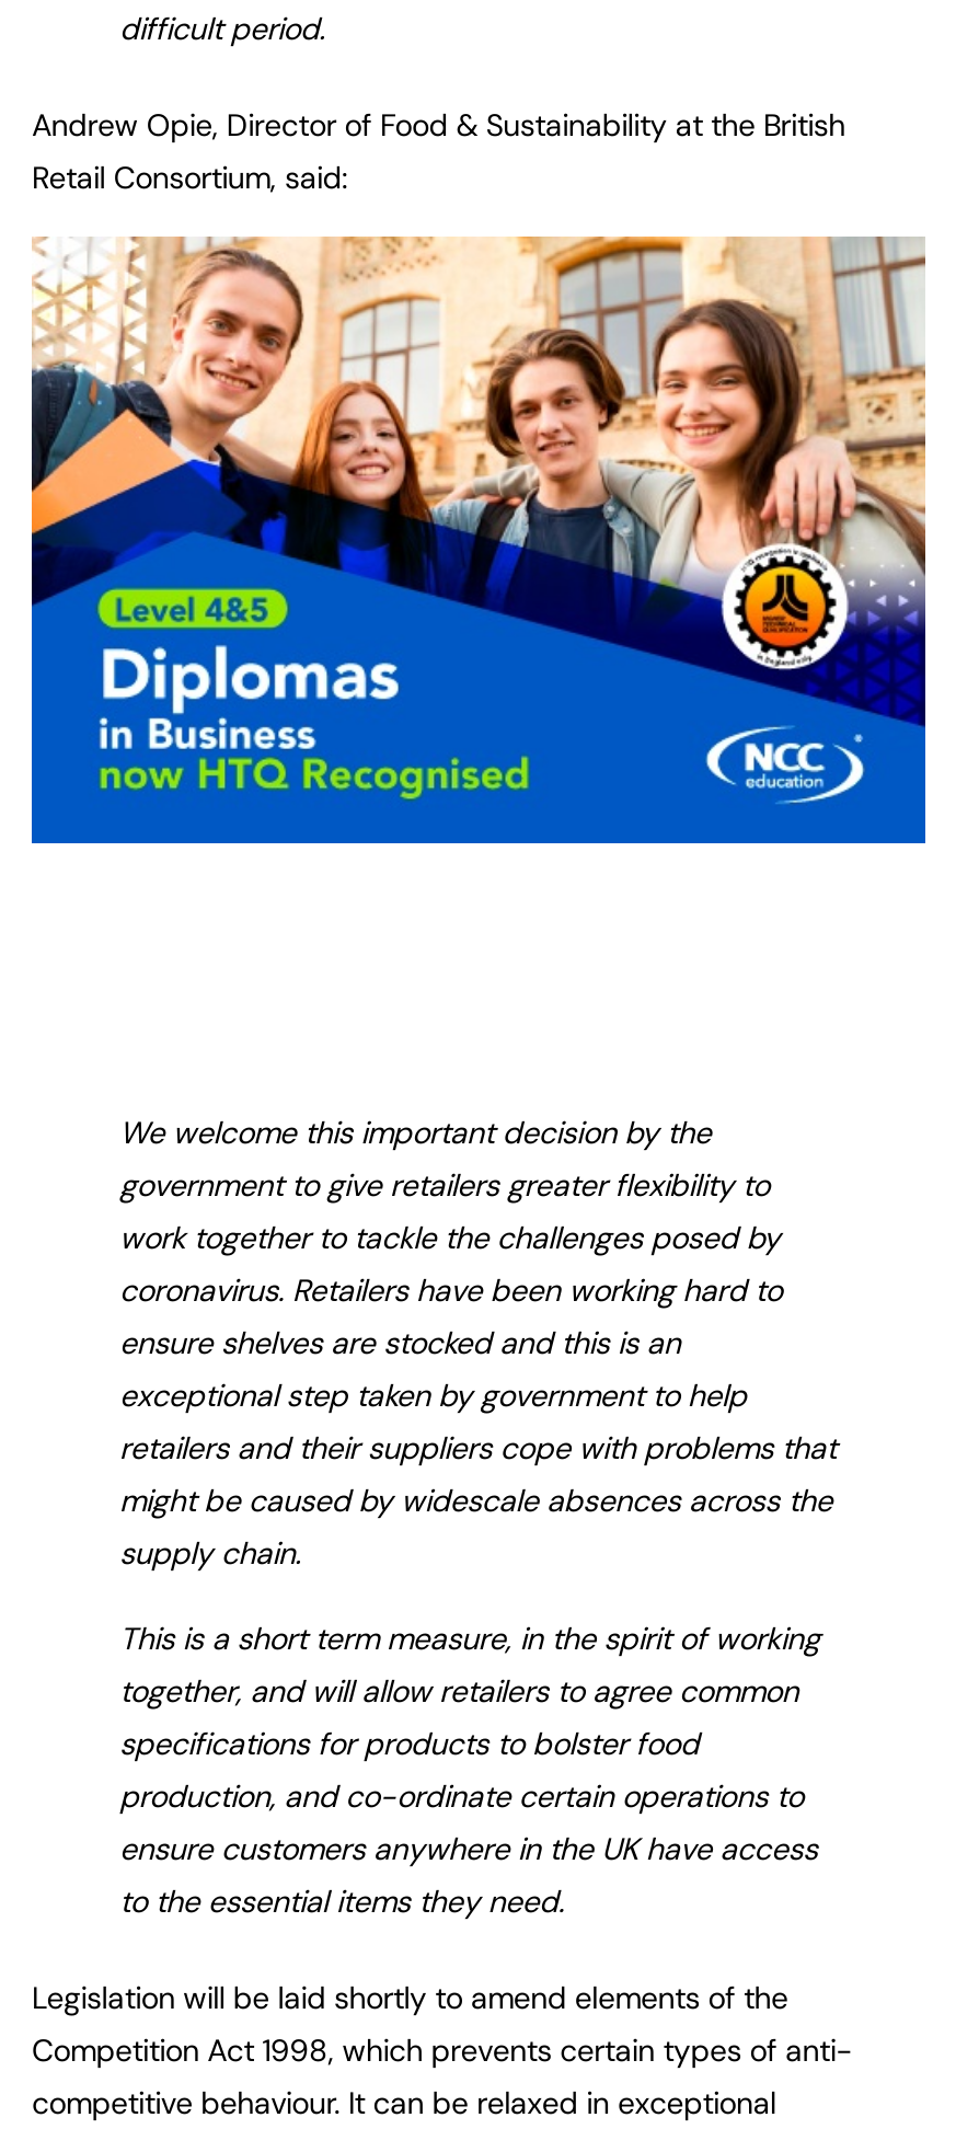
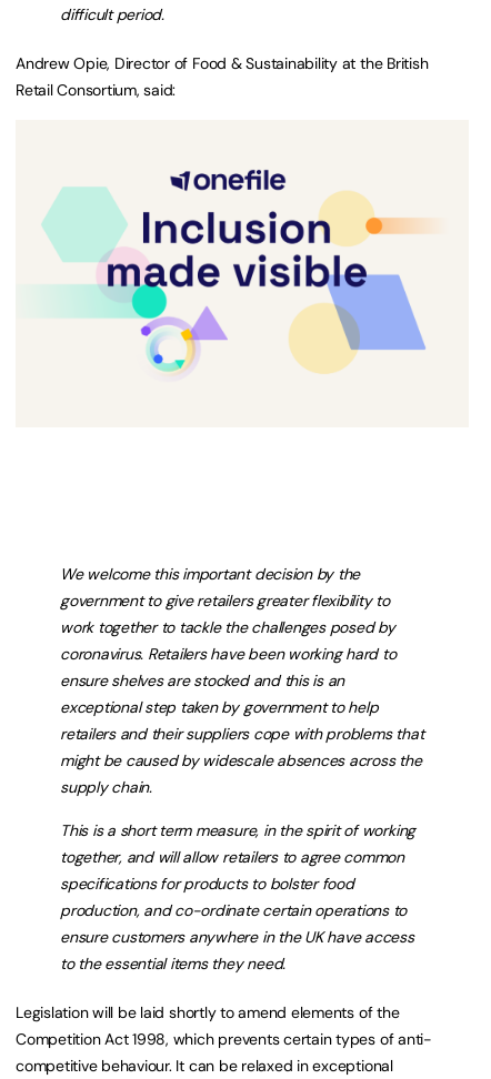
- [image]
+ [image]
